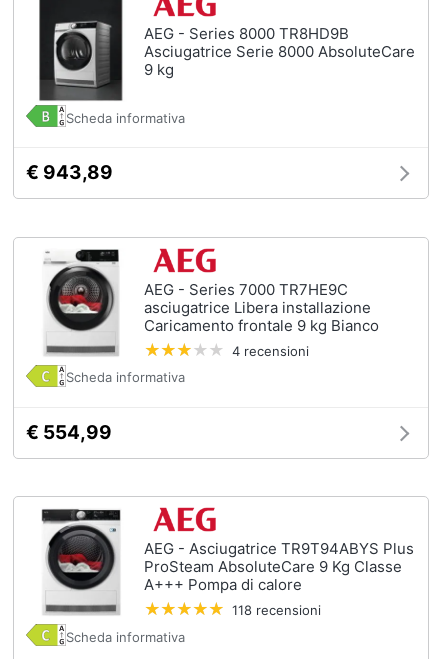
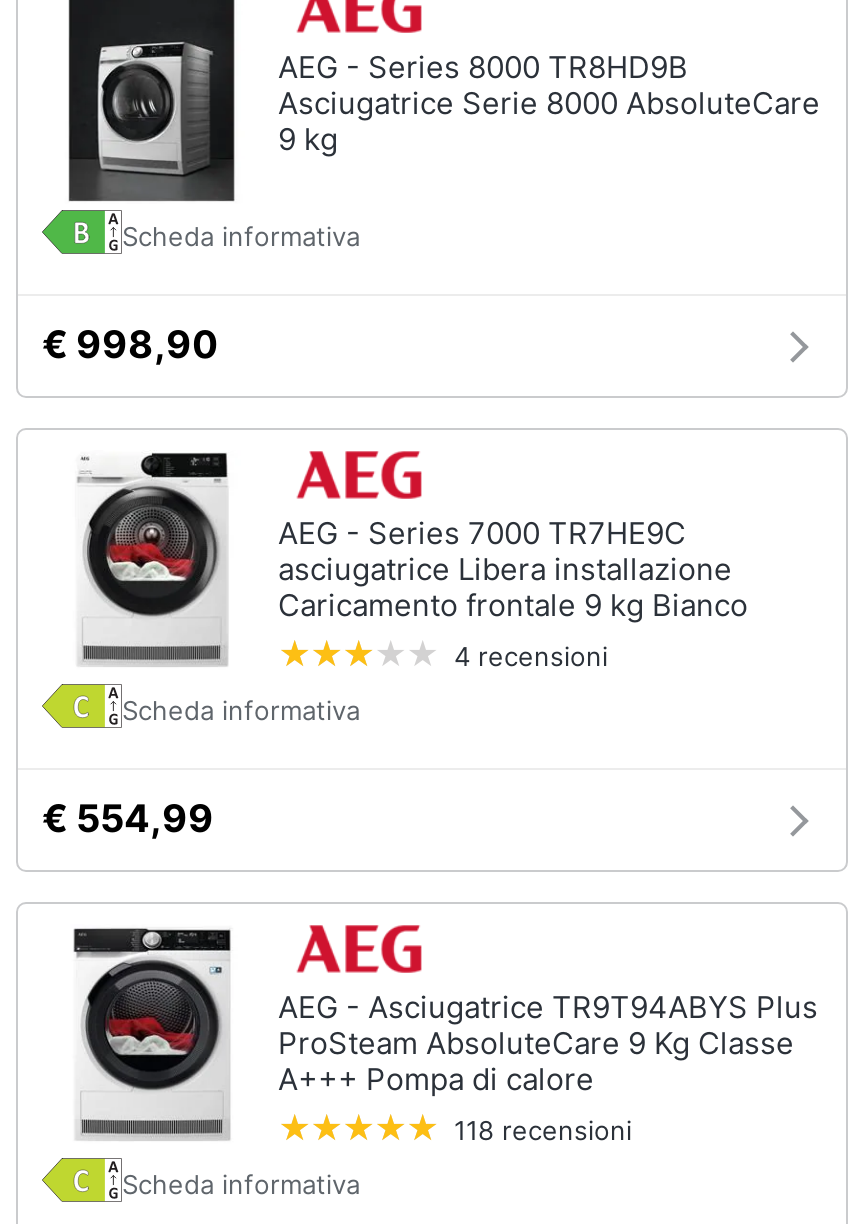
- € 943,89
+ € 998,90
